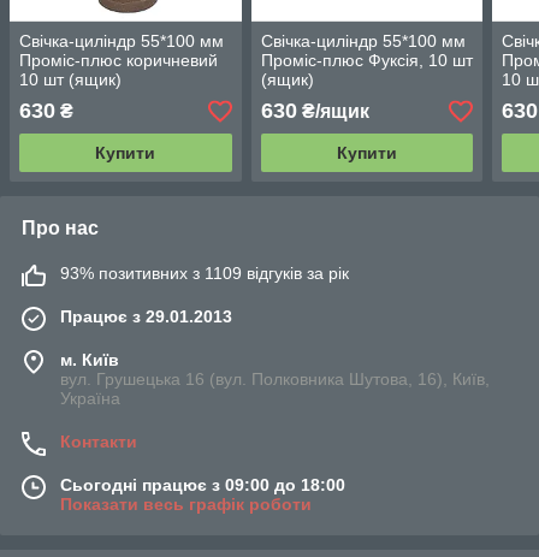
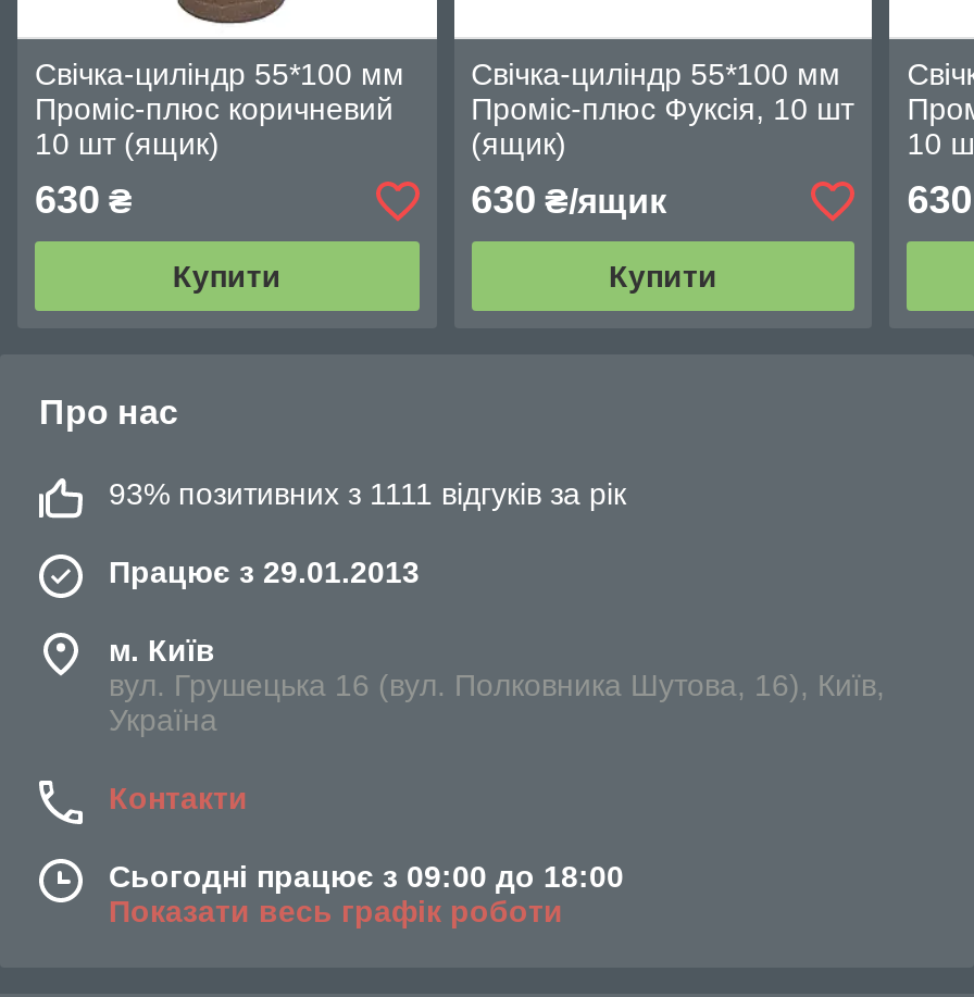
- 93% позитивних з 1109 відгуків за рік
+ 93% позитивних з 1111 відгуків за рік
